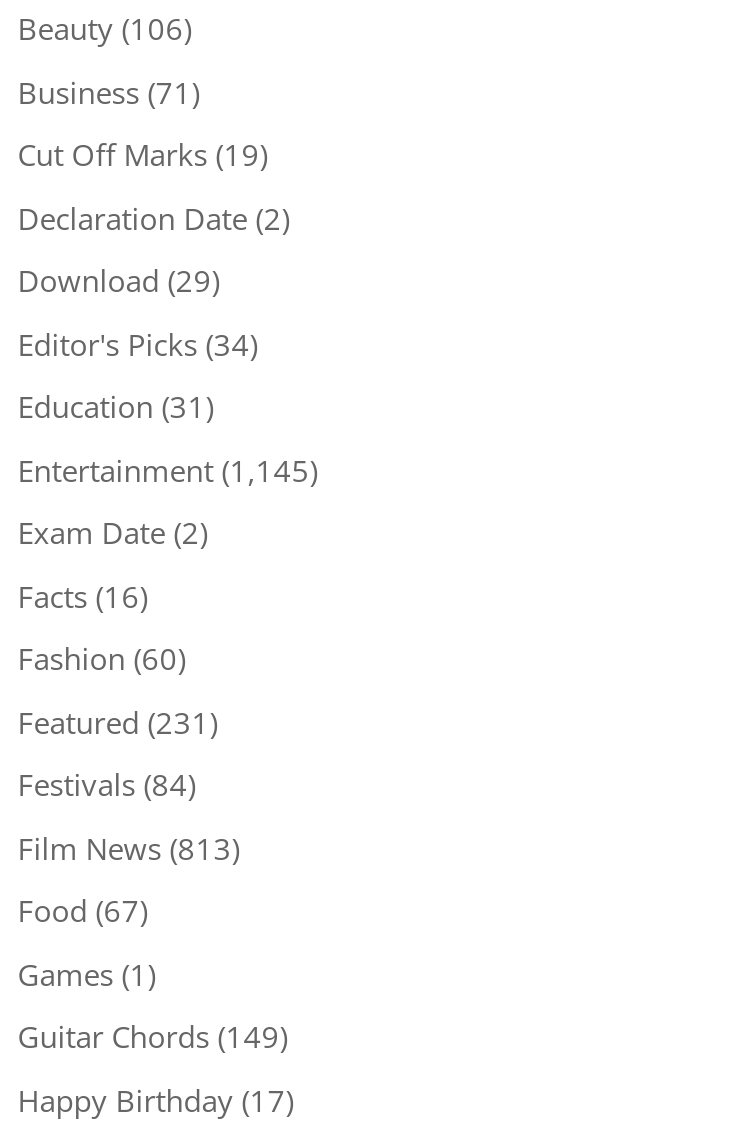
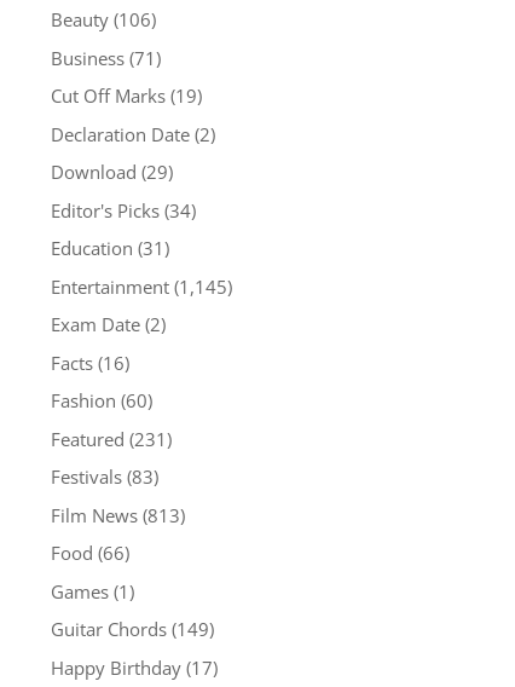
- Festivals (84)
+ Festivals (83)

- Food (67)
+ Food (66)
